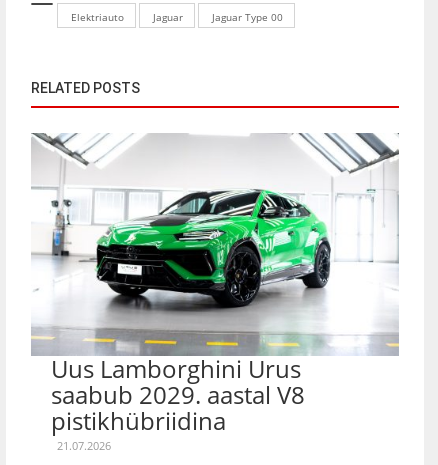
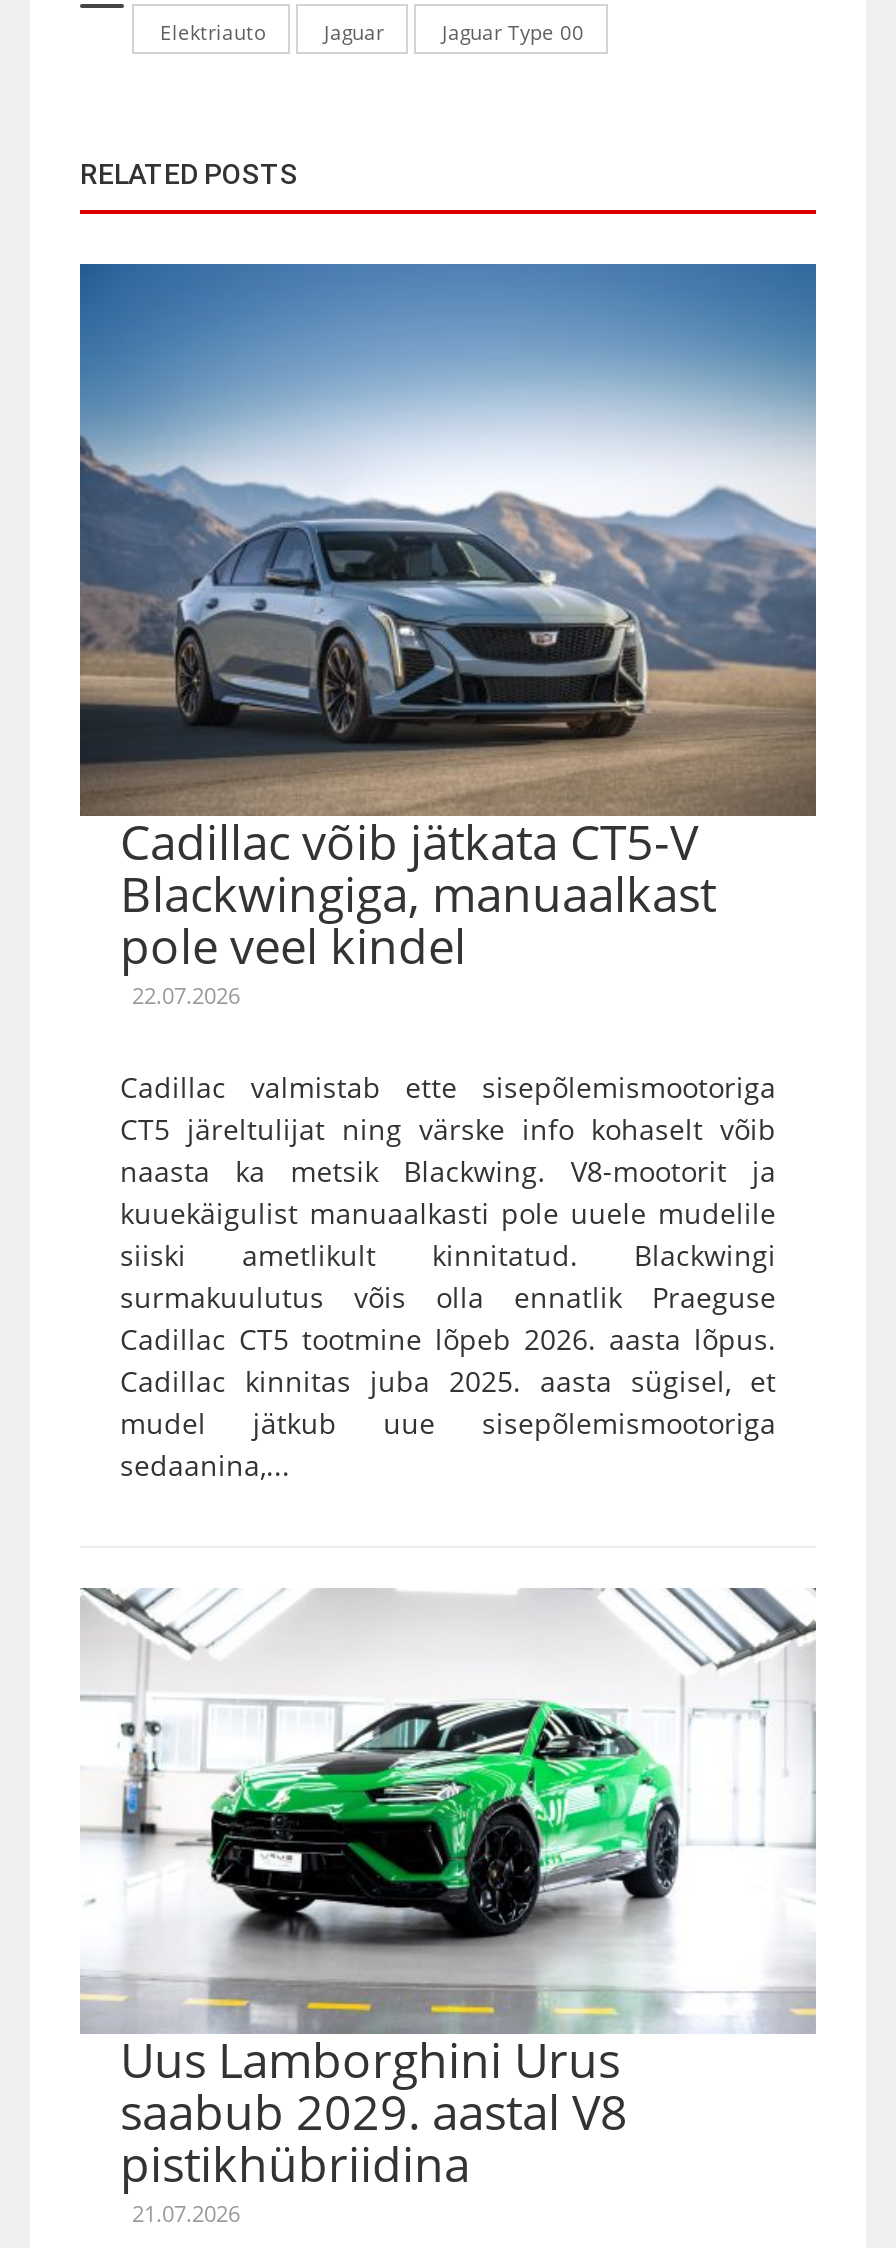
+ [image]
+ Cadillac võib jätkata CT5-V
+ Blackwingiga, manuaalkast
+ pole veel kindel
+ 22.07.2026
+ Cadillac valmistab ette sisepõlemismootoriga
+ CT5 järeltulijat ning värske info kohaselt võib
+ naasta ka metsik Blackwing. V8-mootorit ja
+ kuuekäigulist manuaalkasti pole uuele mudelile
+ siiski ametlikult kinnitatud. Blackwingi
+ surmakuulutus võis olla ennatlik Praeguse
+ Cadillac CT5 tootmine lõpeb 2026. aasta lõpus.
+ Cadillac kinnitas juba 2025. aasta sügisel, et
+ mudel jätkub uue sisepõlemismootoriga
+ sedaanina,...
